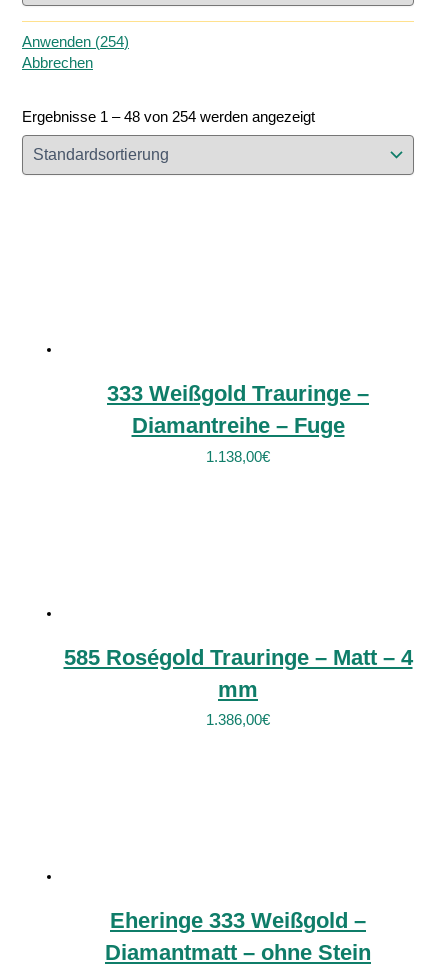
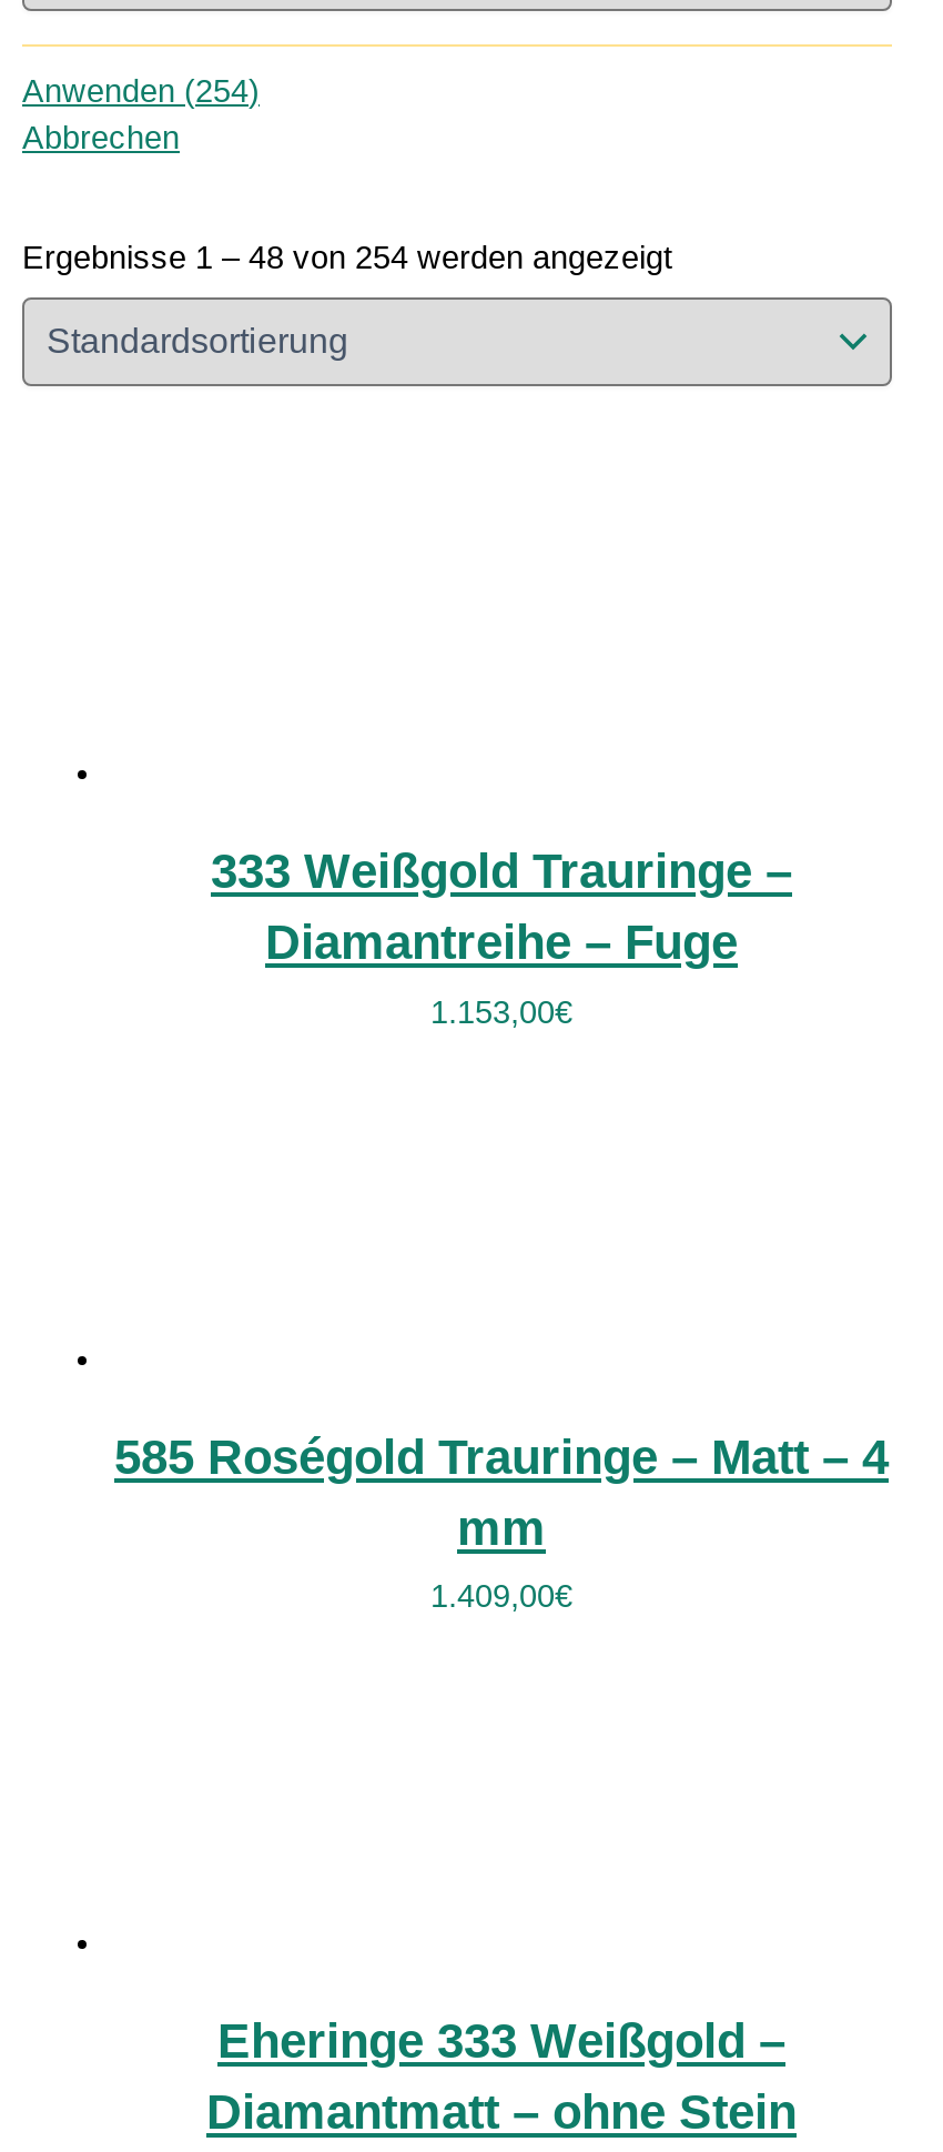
- 1.138,00€
+ 1.153,00€

- 1.386,00€
+ 1.409,00€
